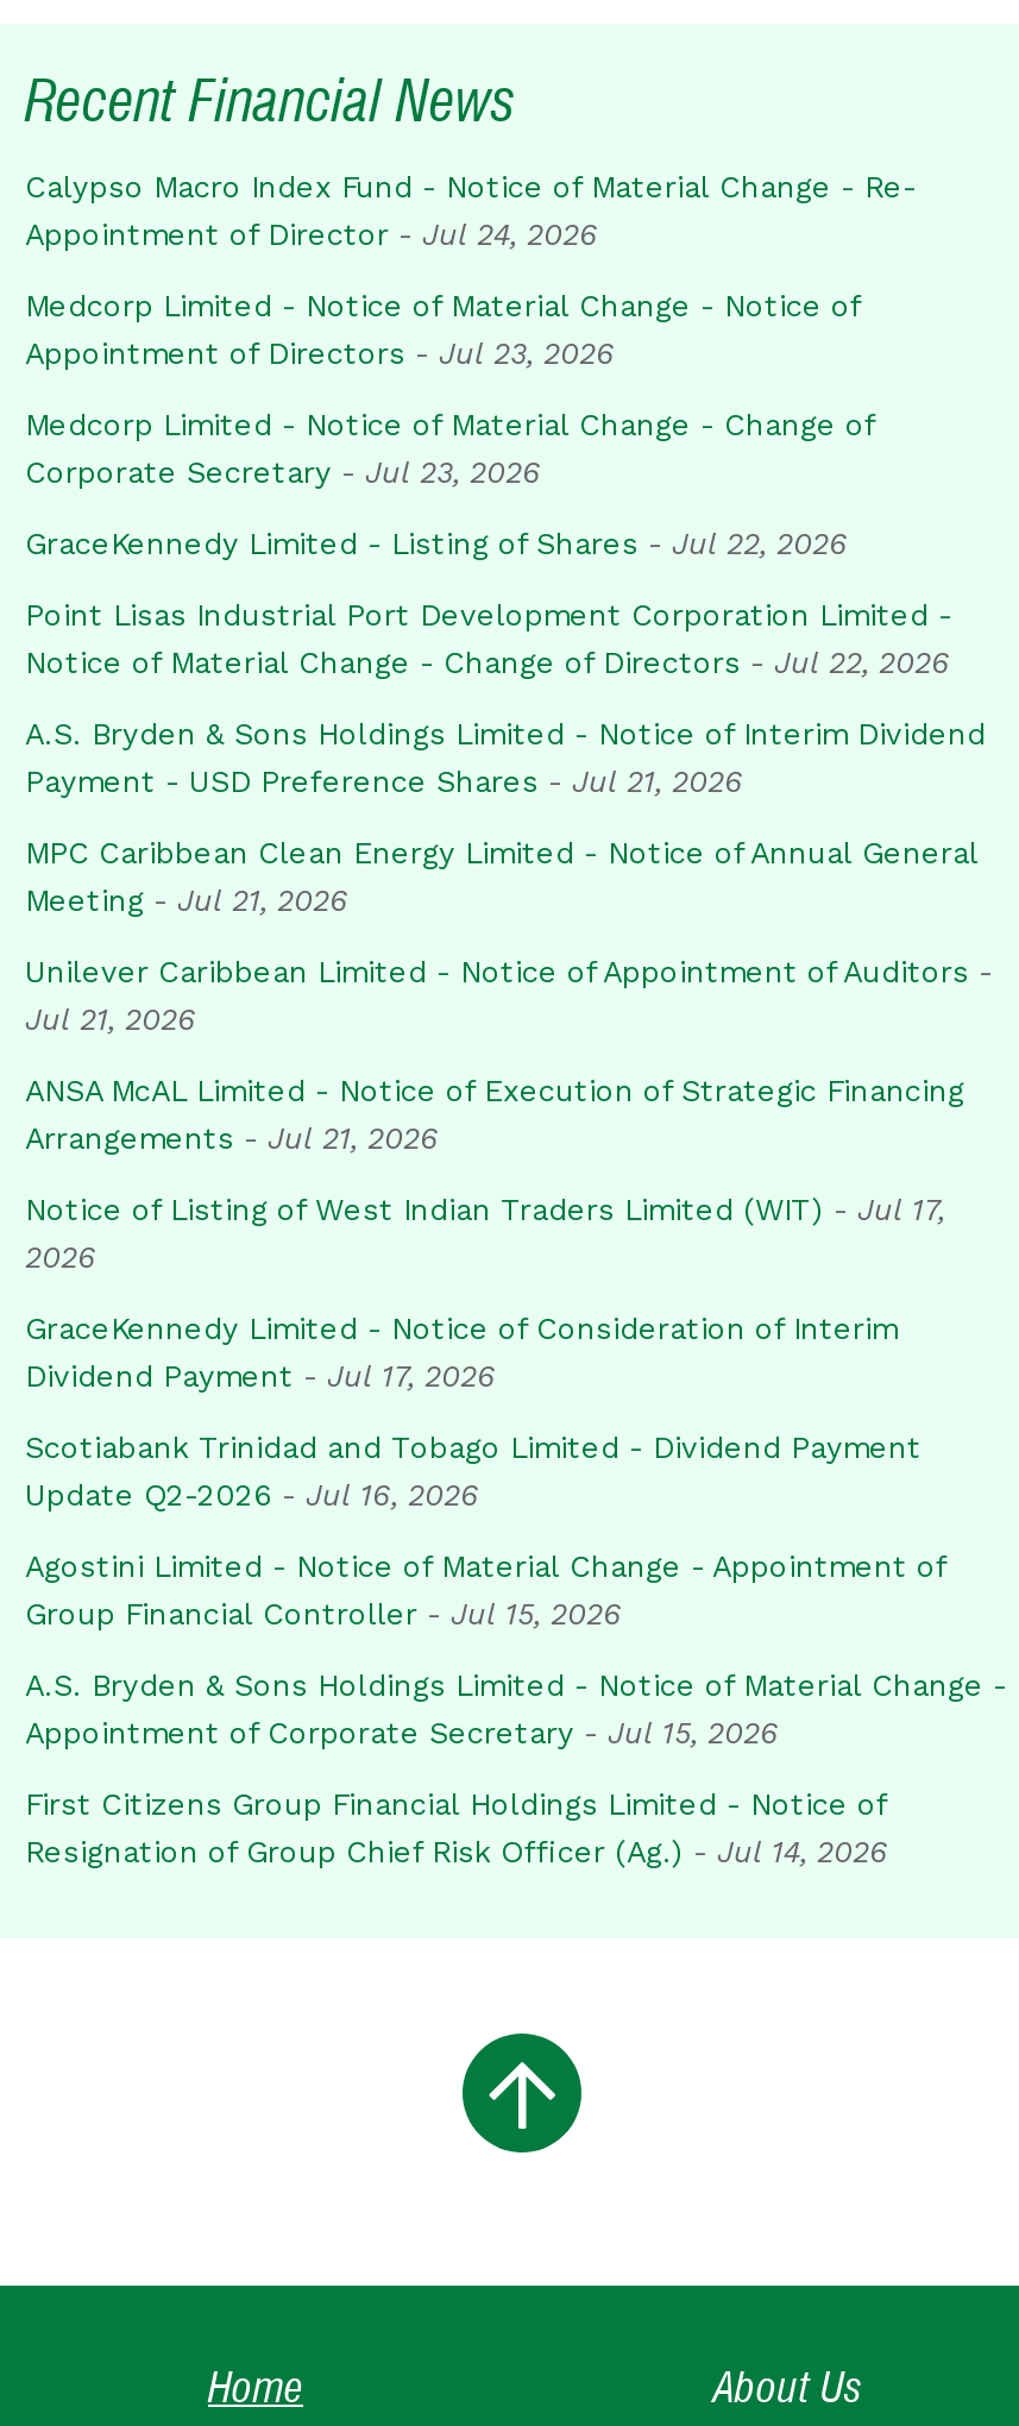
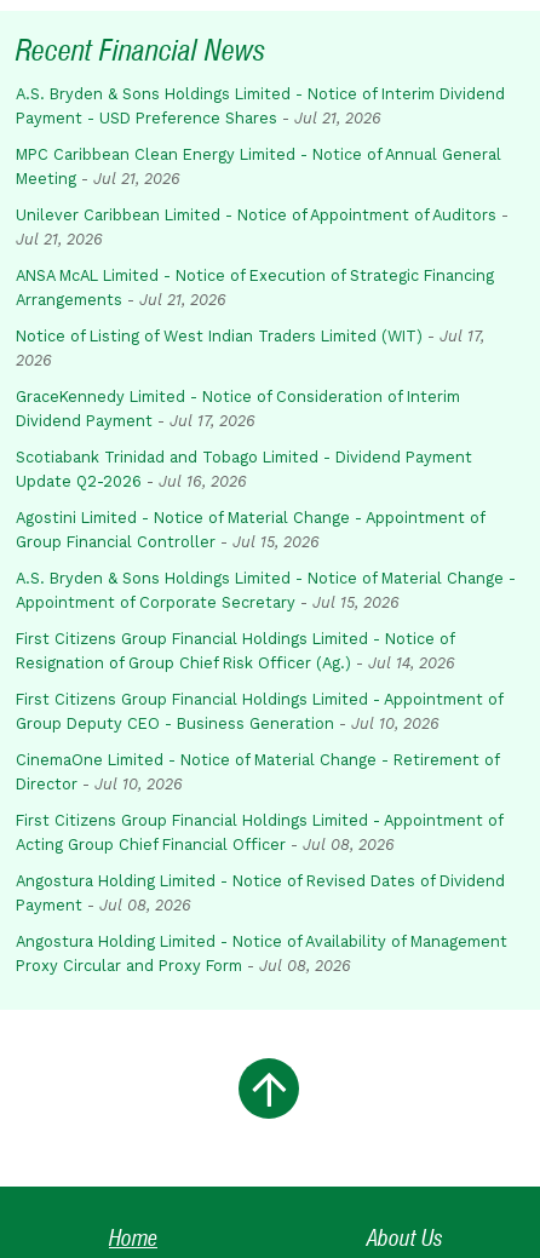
- Calypso Macro Index Fund - Notice of Material Change - Re-
- Appointment of Director - Jul 24, 2026
- Medcorp Limited - Notice of Material Change - Notice of
- Appointment of Directors - Jul 23, 2026
- Medcorp Limited - Notice of Material Change - Change of
- Corporate Secretary - Jul 23, 2026
- GraceKennedy Limited - Listing of Shares - Jul 22, 2026
- Point Lisas Industrial Port Development Corporation Limited -
- Notice of Material Change - Change of Directors - Jul 22, 2026

moved up: A.S. Bryden & Sons Holdings Limited - Notice of Interim Dividend | Payment - USD Preference Shares - Jul 21, 2026 | MPC Caribbean Clean Energy Limited - Notice of Annual General | ... | First Citizens Group Financial Holdings Limited - Notice of | Resignation of Group Chief Risk Officer (Ag.) - Jul 14, 2026

+ First Citizens Group Financial Holdings Limited - Appointment of
+ Group Deputy CEO - Business Generation - Jul 10, 2026
+ CinemaOne Limited - Notice of Material Change - Retirement of
+ Director - Jul 10, 2026
+ First Citizens Group Financial Holdings Limited - Appointment of
+ Acting Group Chief Financial Officer - Jul 08, 2026
+ Angostura Holding Limited - Notice of Revised Dates of Dividend
+ Payment - Jul 08, 2026
+ Angostura Holding Limited - Notice of Availability of Management
+ Proxy Circular and Proxy Form - Jul 08, 2026
